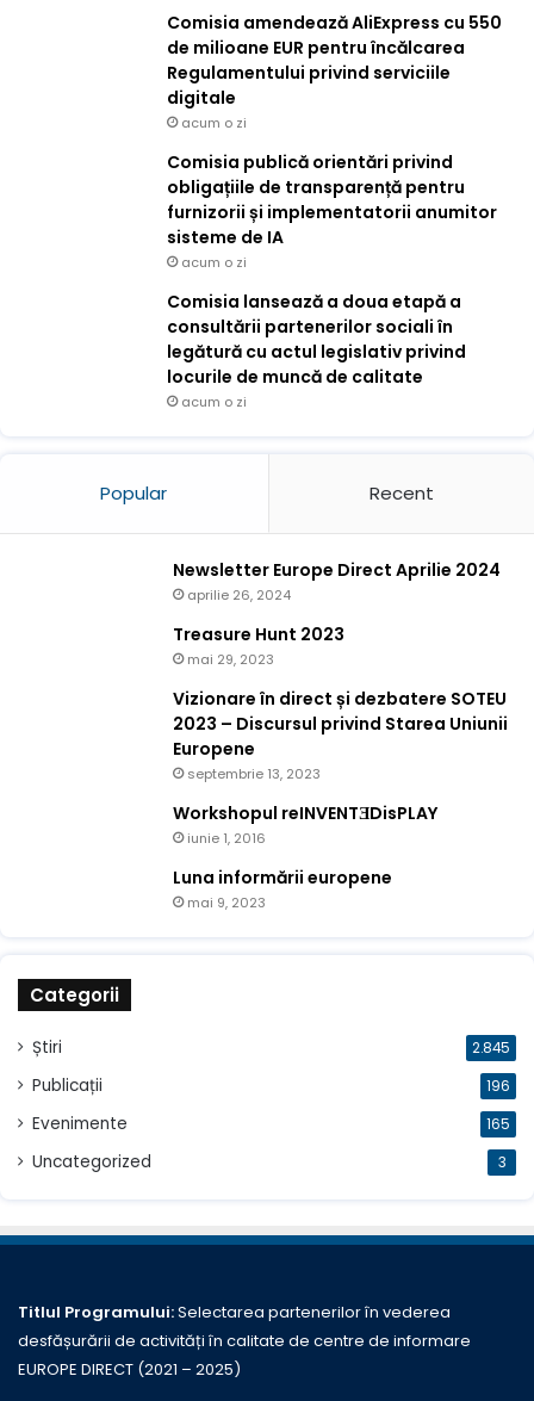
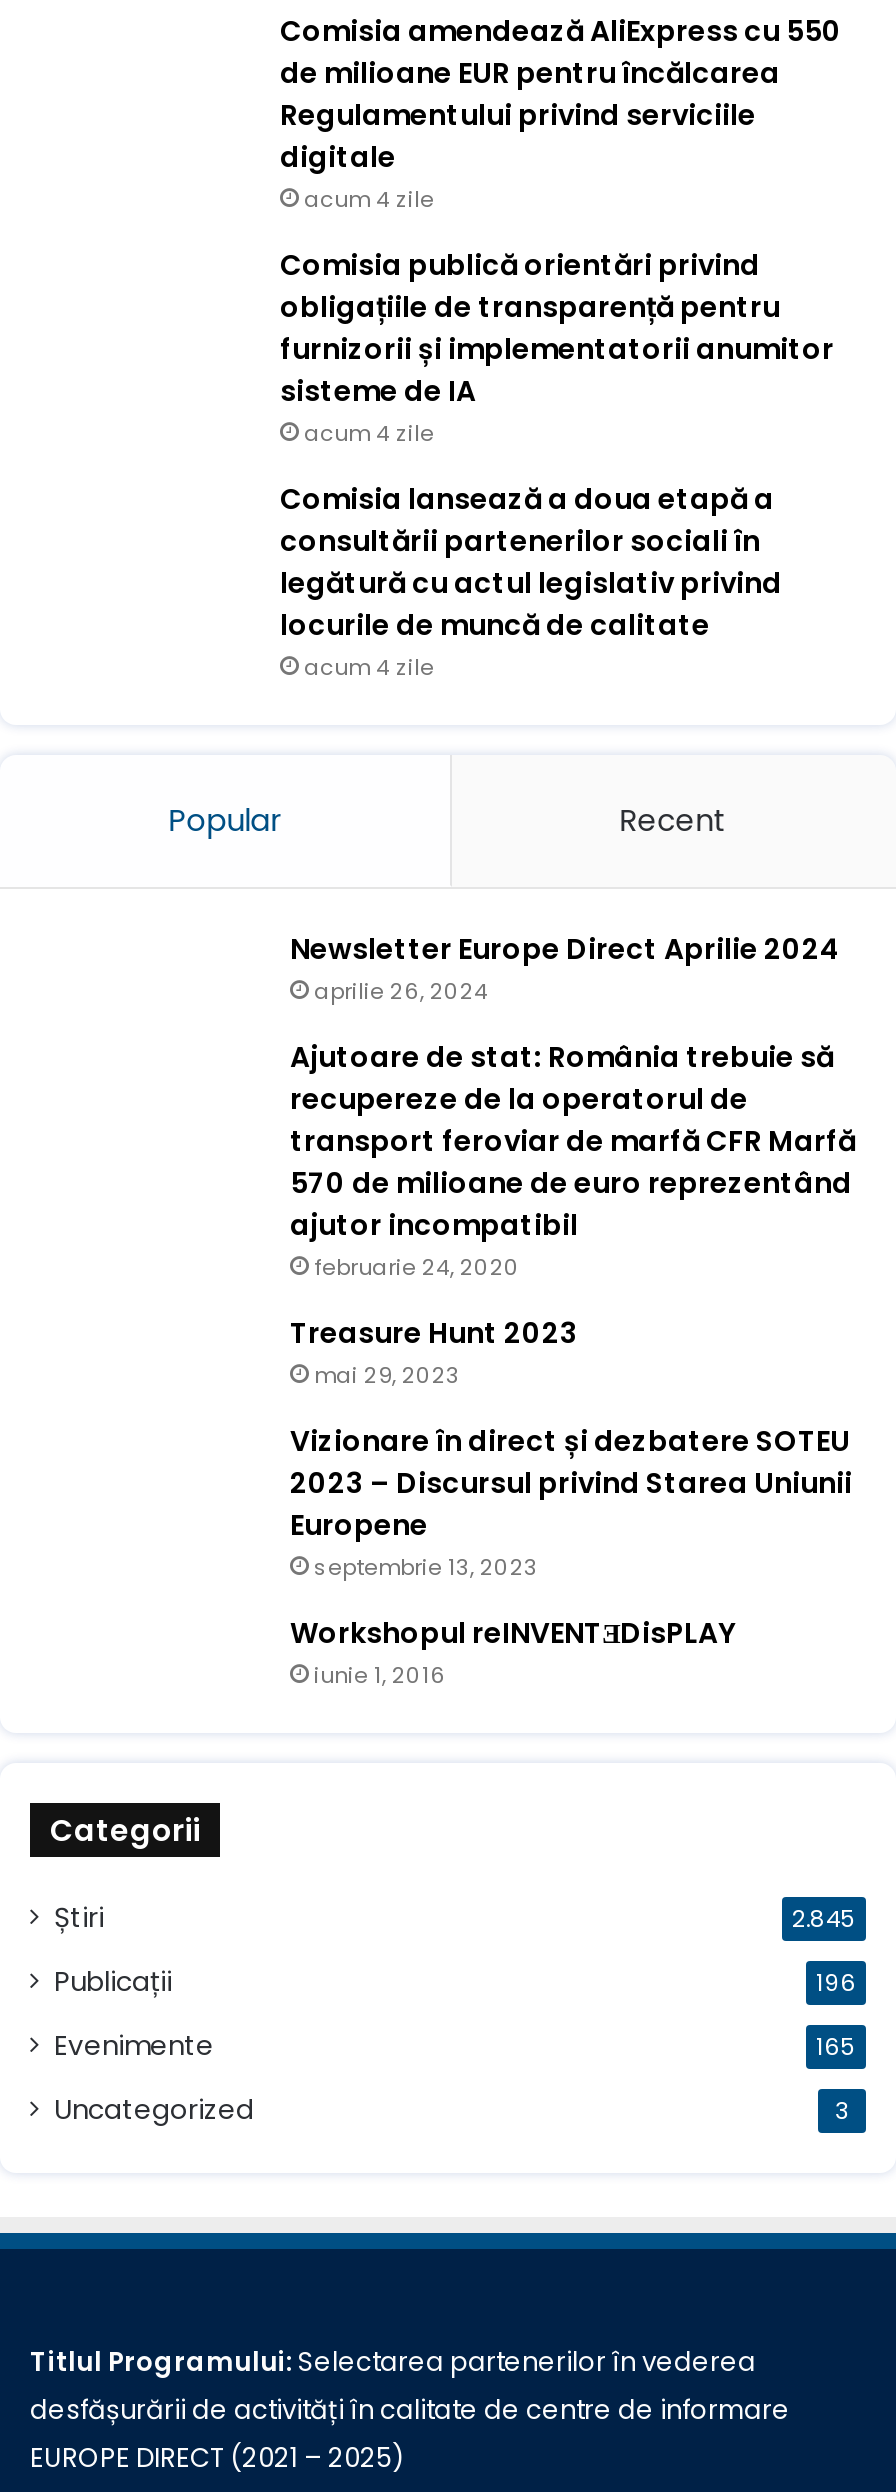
- acum o zi
+ acum 4 zile

- acum o zi
+ acum 4 zile

- acum o zi
+ acum 4 zile

+ Ajutoare de stat: România trebuie să
+ recupereze de la operatorul de
+ transport feroviar de marfă CFR Marfă
+ 570 de milioane de euro reprezentând
+ ajutor incompatibil
+ februarie 24, 2020

moved down: Treasure Hunt 2023 | mai 29, 2023 | Vizionare în direct și dezbatere SOTEU | 2023 – Discursul privind Starea Uniunii | Europene | septembrie 13, 2023 | Workshopul reINVENTƎDisPLAY | iunie 1, 2016

- Luna informării europene
- mai 9, 2023
